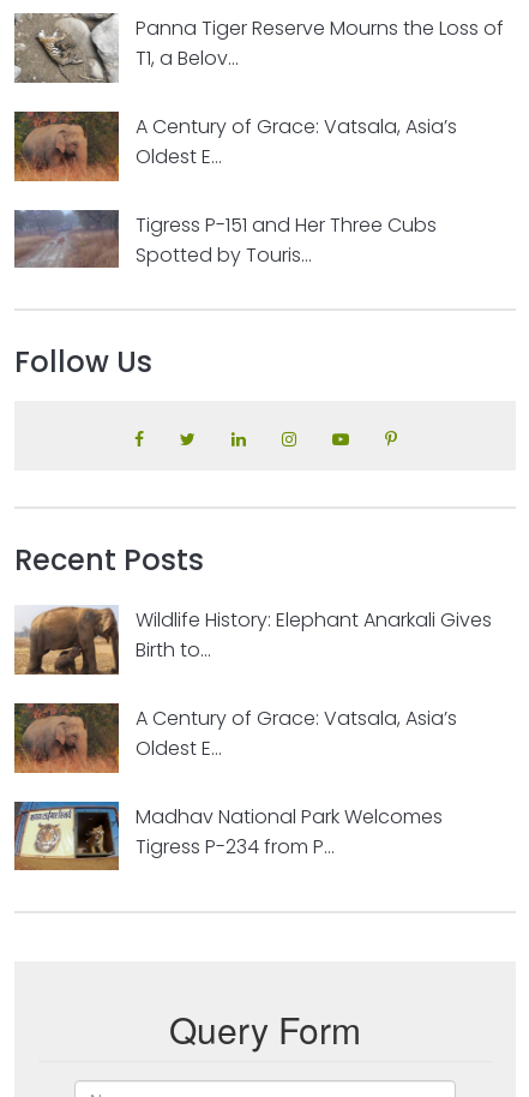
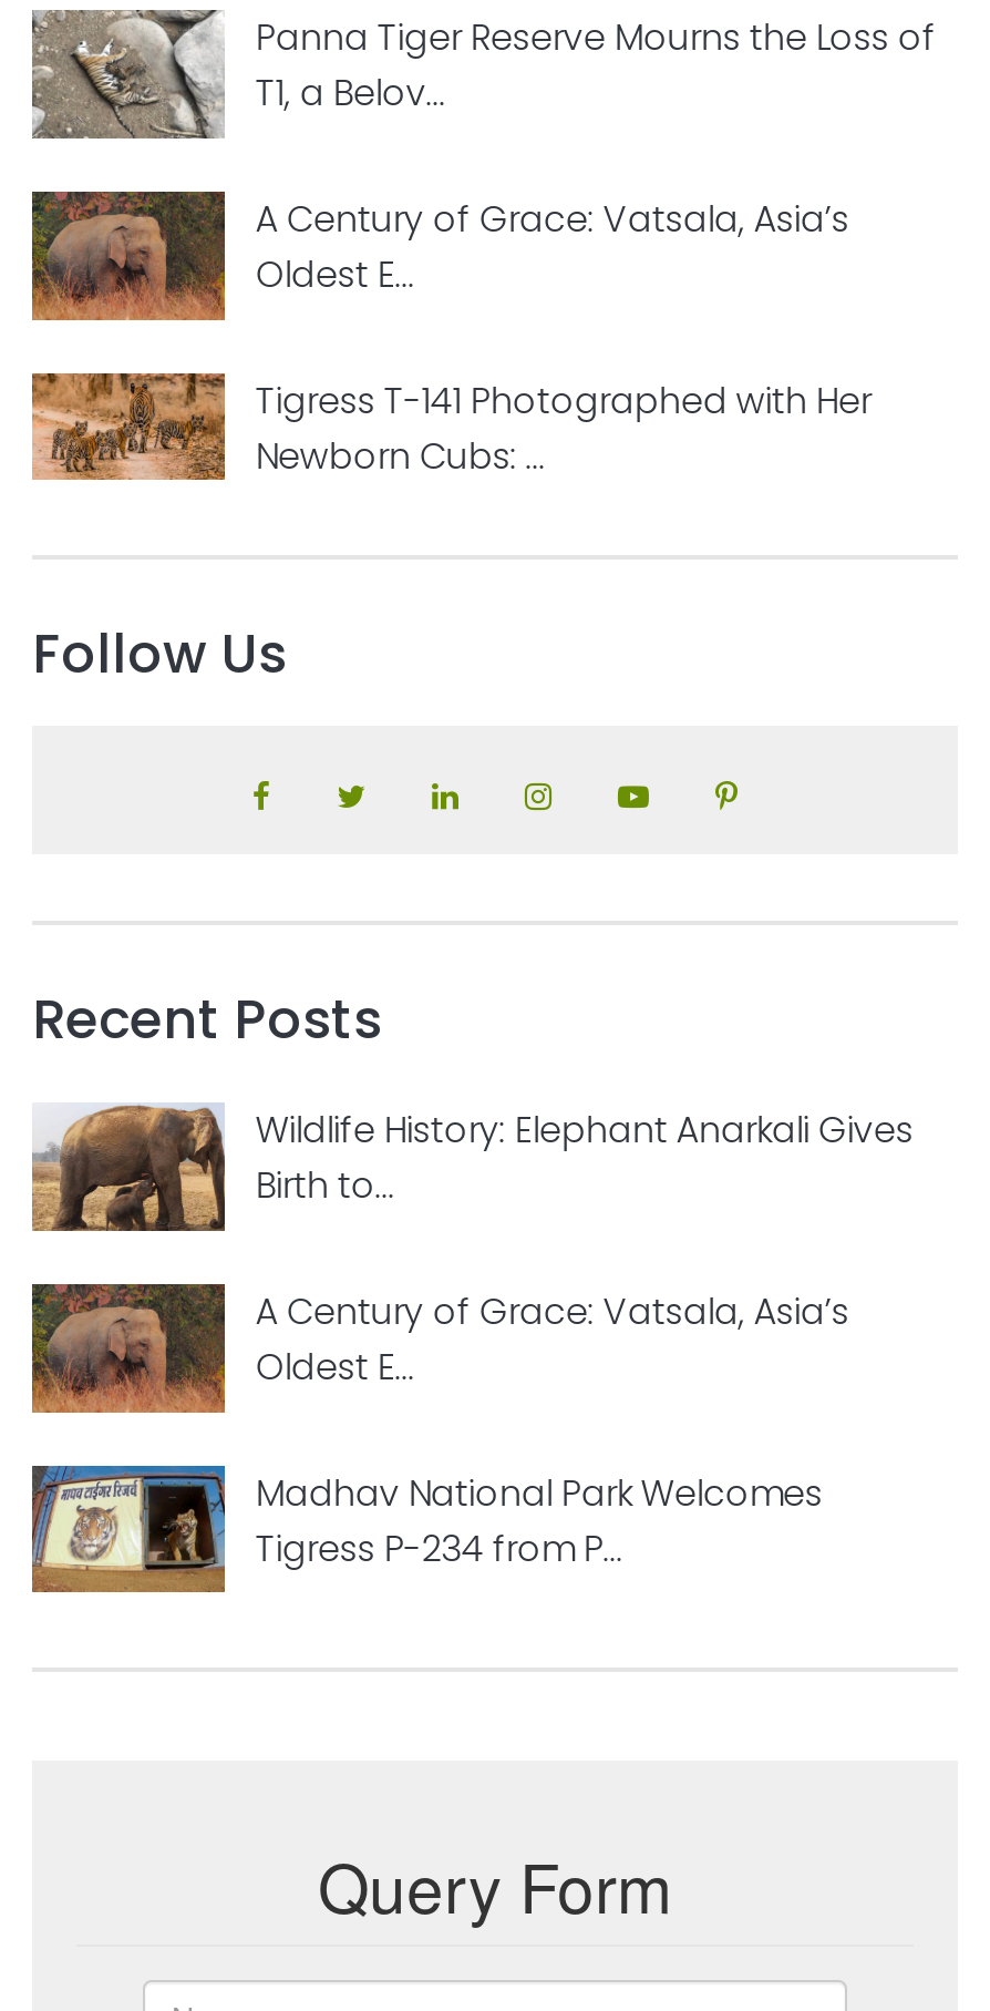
- [image]
- Tigress P-151 and Her Three Cubs
- Spotted by Touris...
+ [image]
+ Tigress T-141 Photographed with Her
+ Newborn Cubs: ...
